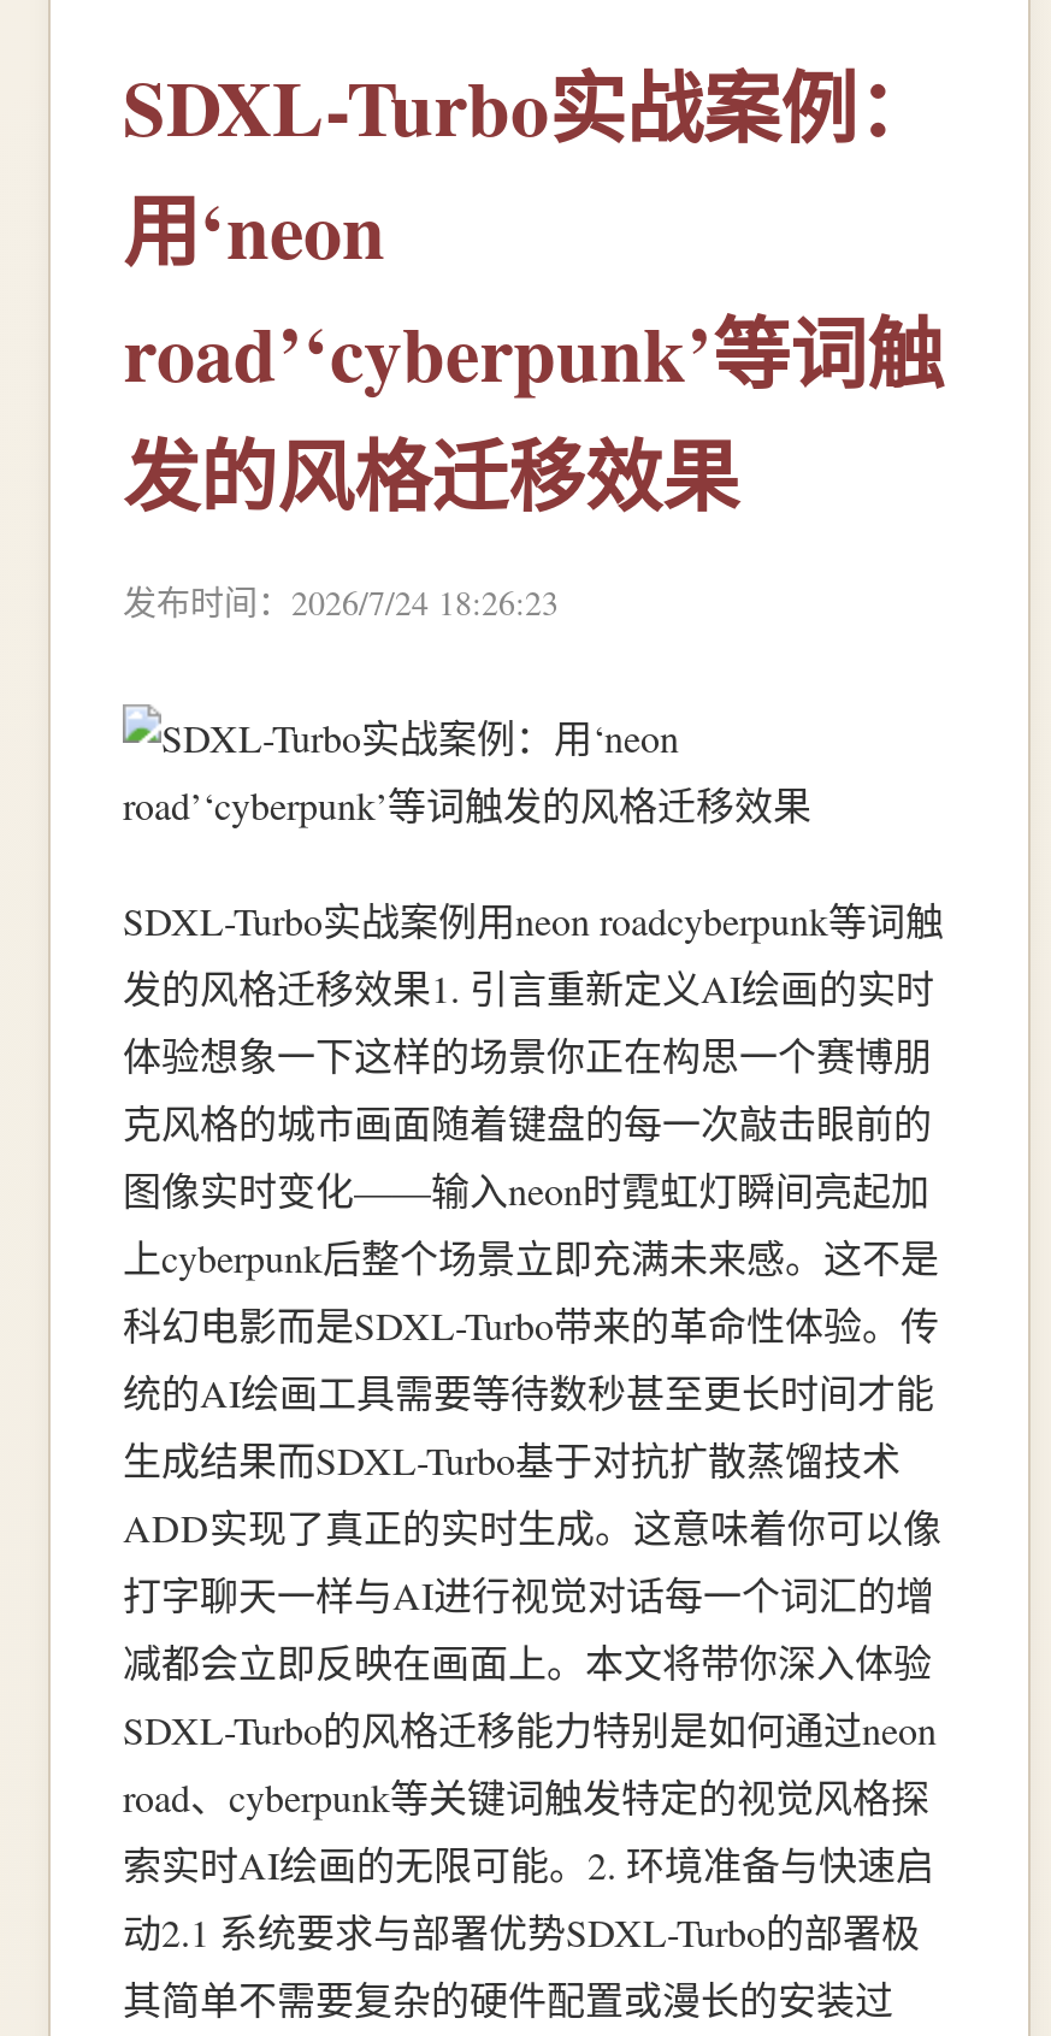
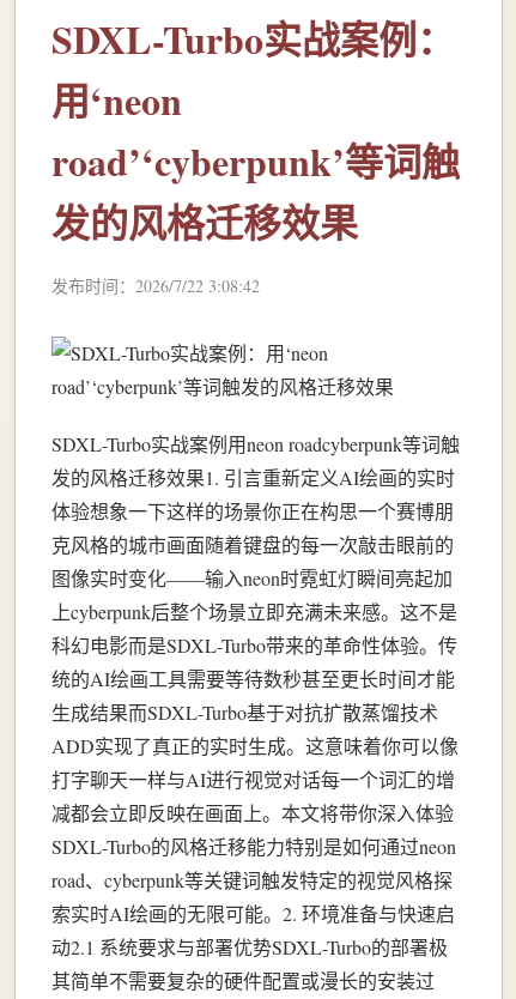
- 发布时间：2026/7/24 18:26:23
+ 发布时间：2026/7/22 3:08:42
